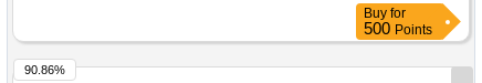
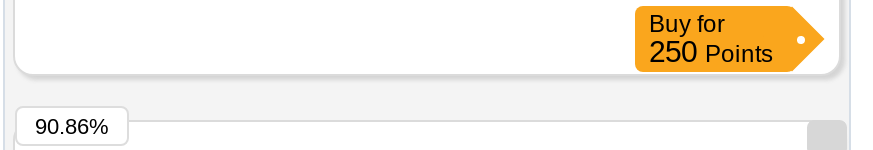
- 500 Points
+ 250 Points
